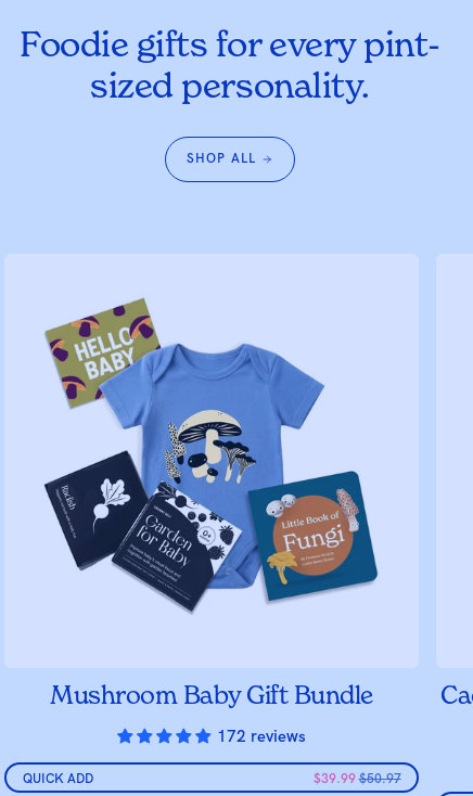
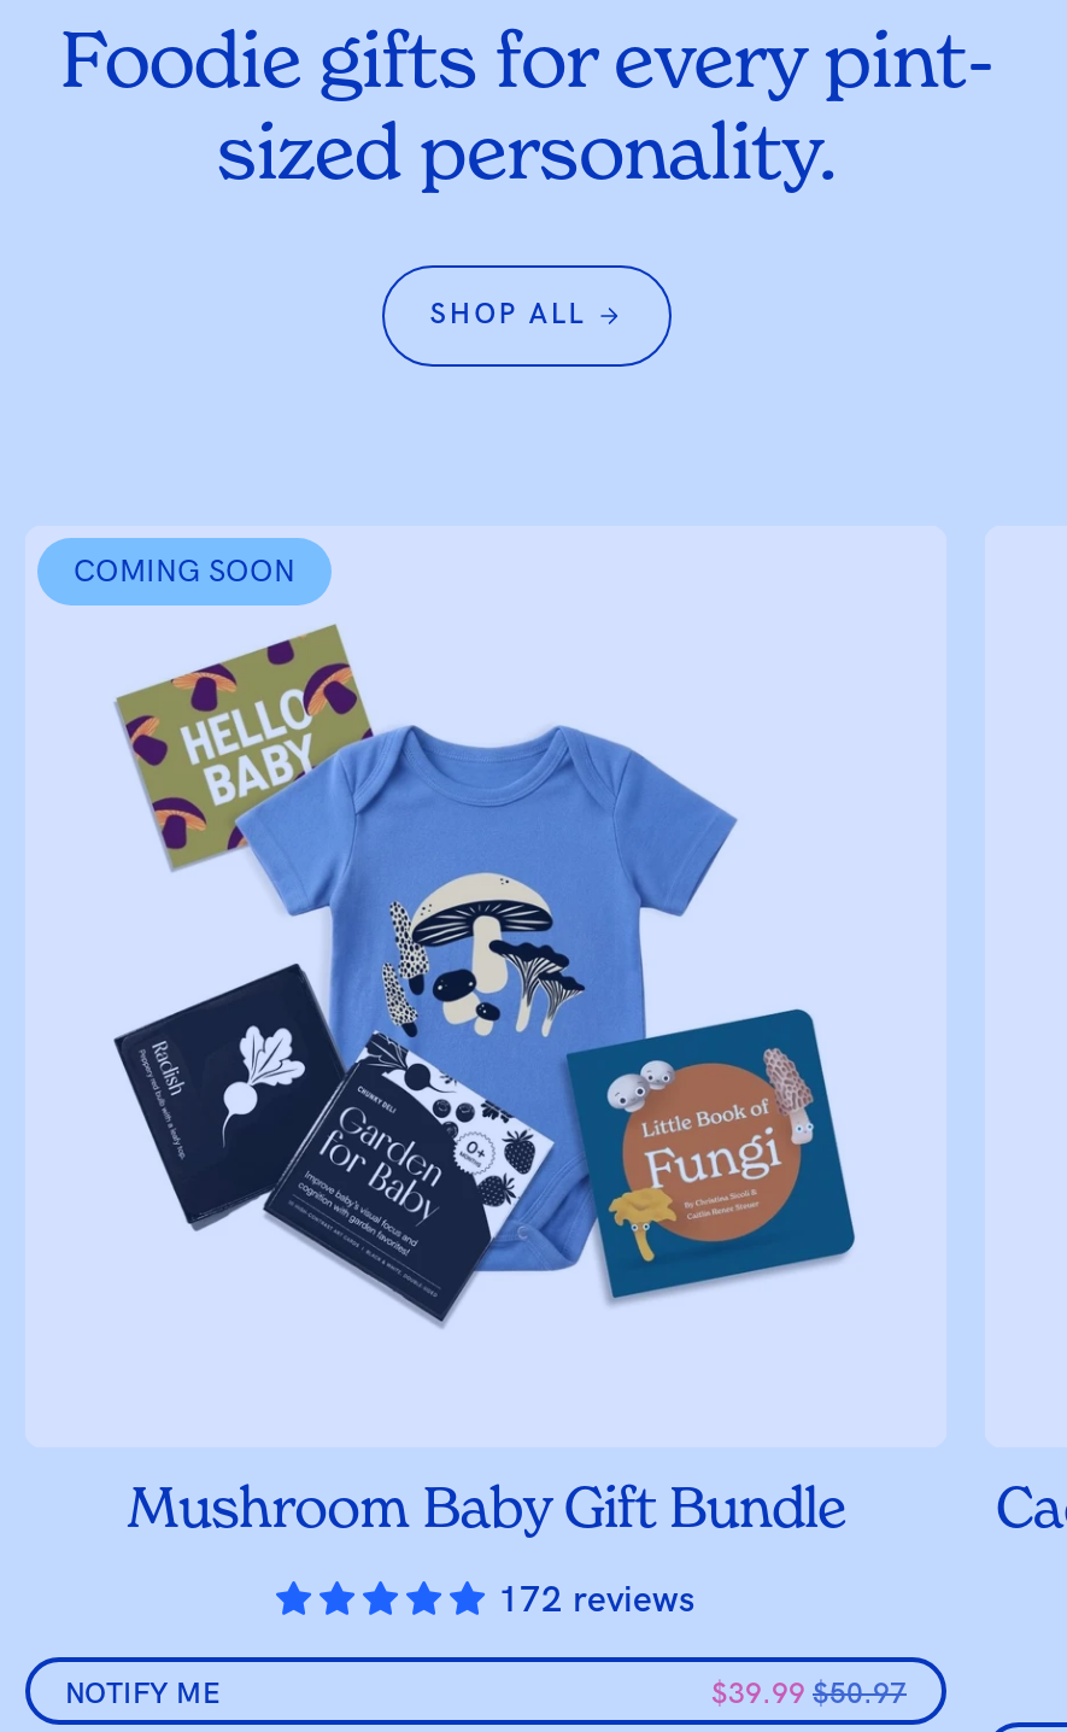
+ COMING SOON

- QUICK ADD
+ NOTIFY ME
